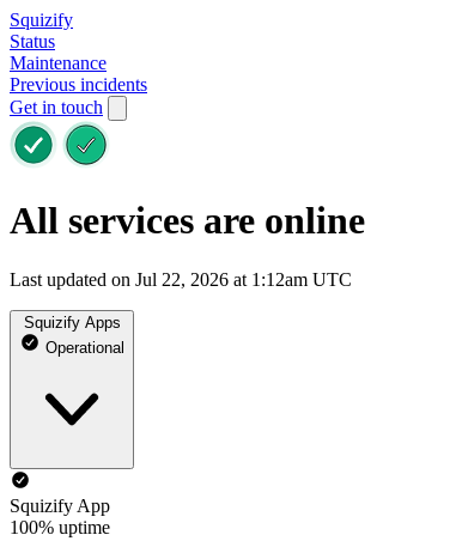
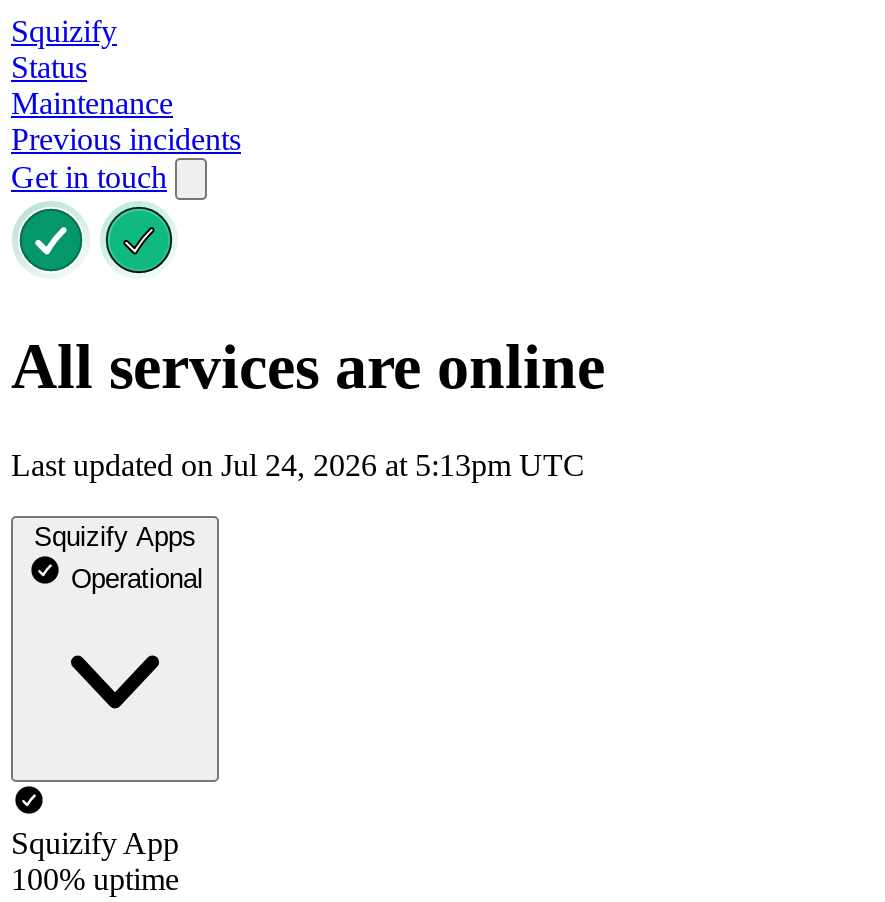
- Last updated on Jul 22, 2026 at 1:12am UTC
+ Last updated on Jul 24, 2026 at 5:13pm UTC
